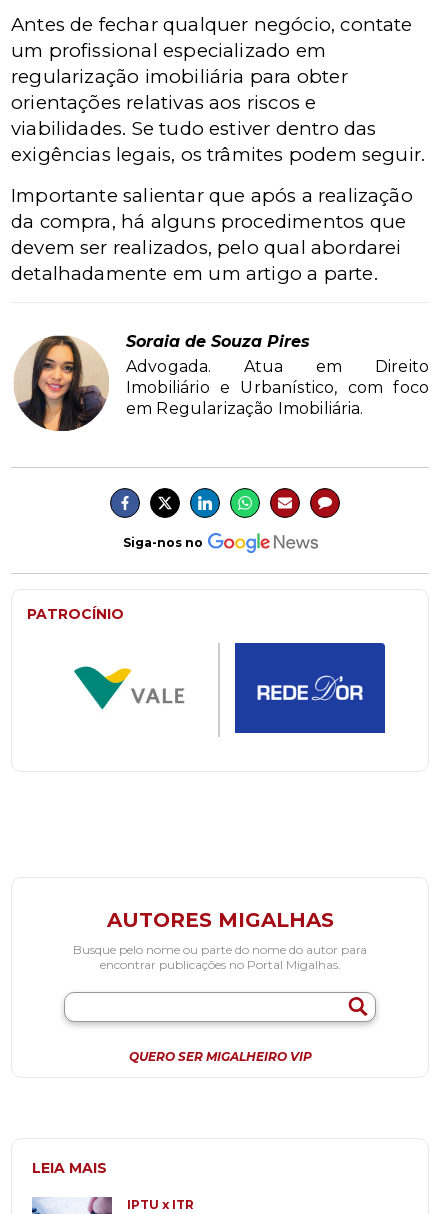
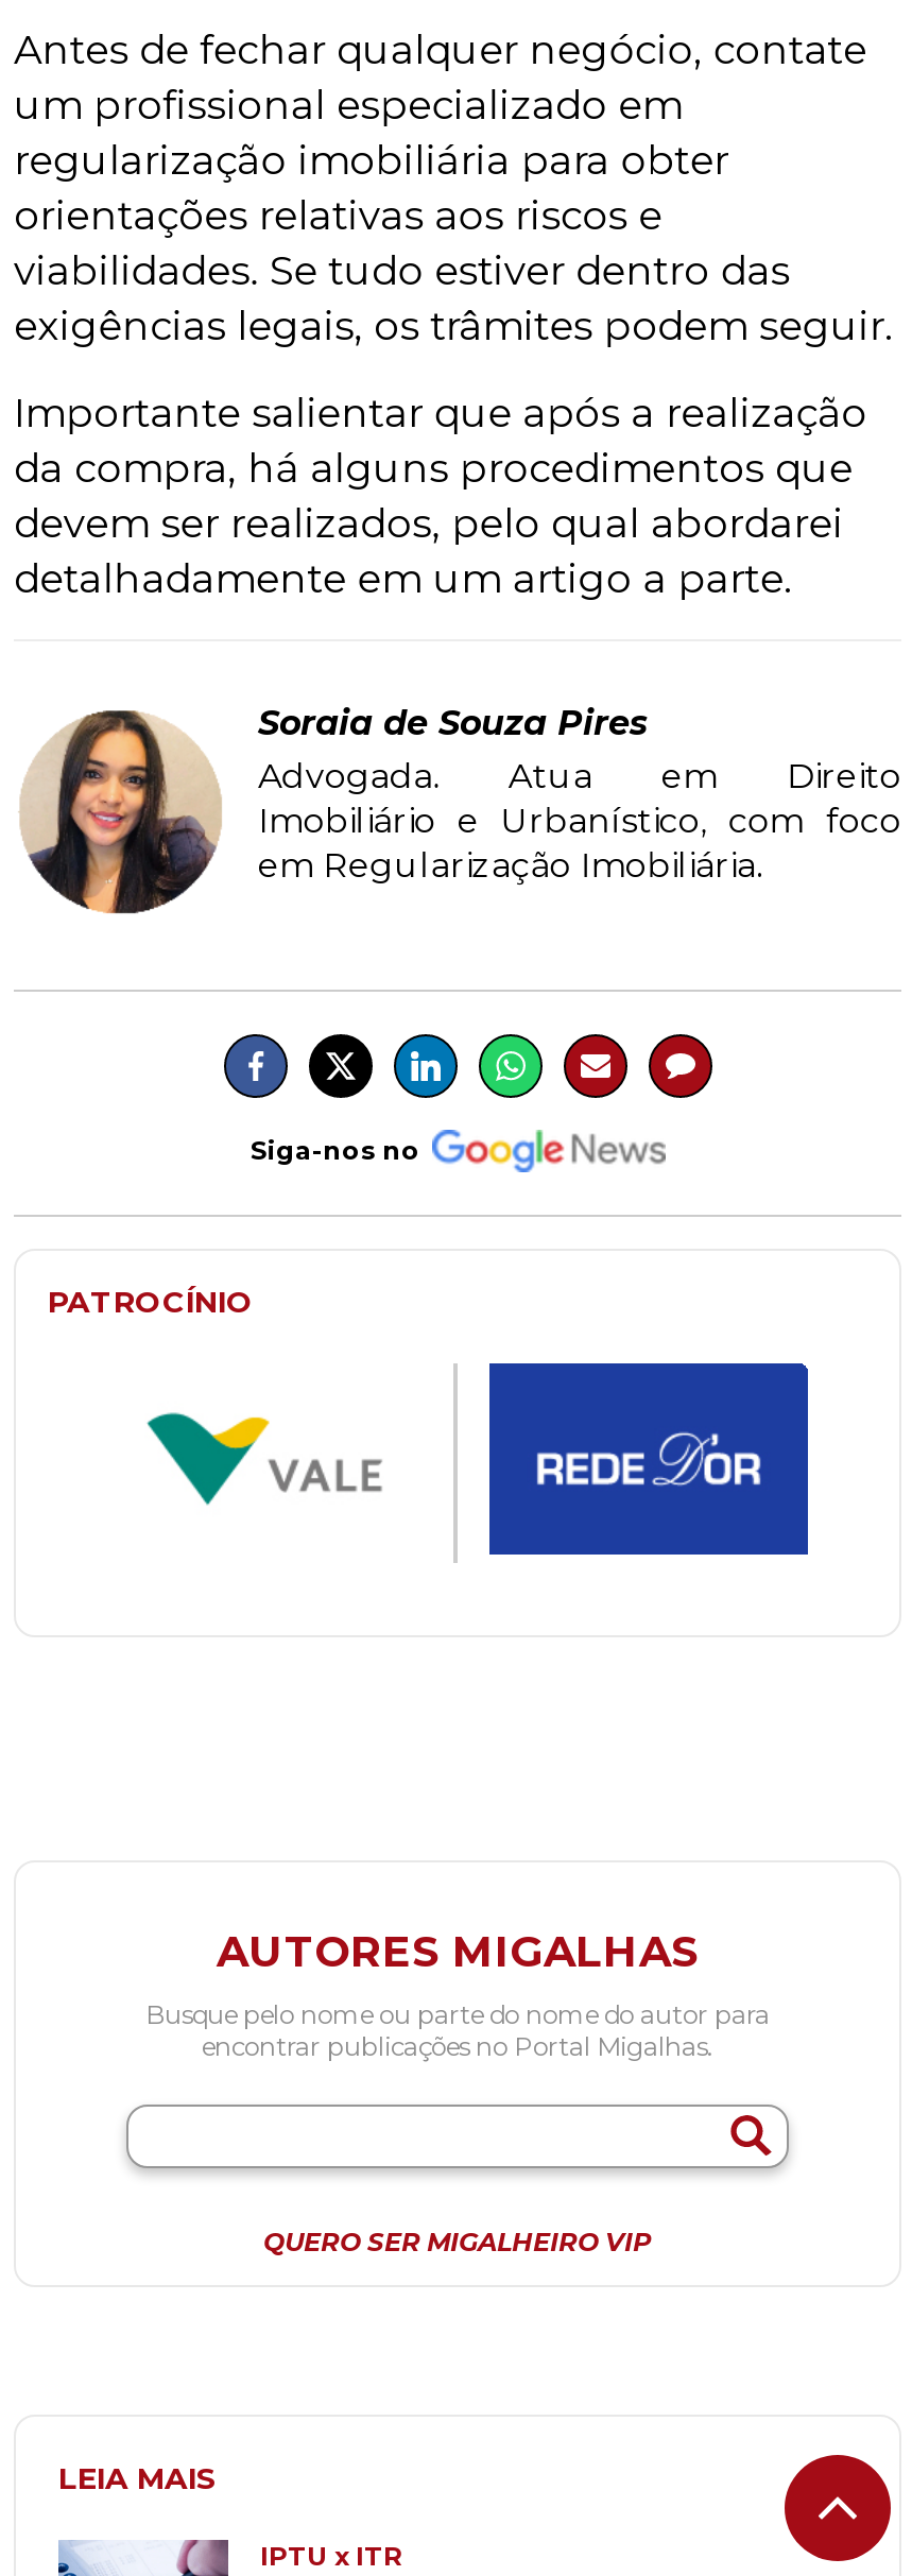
+ [image]
